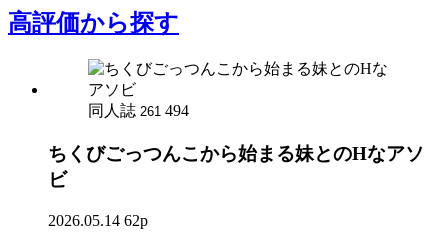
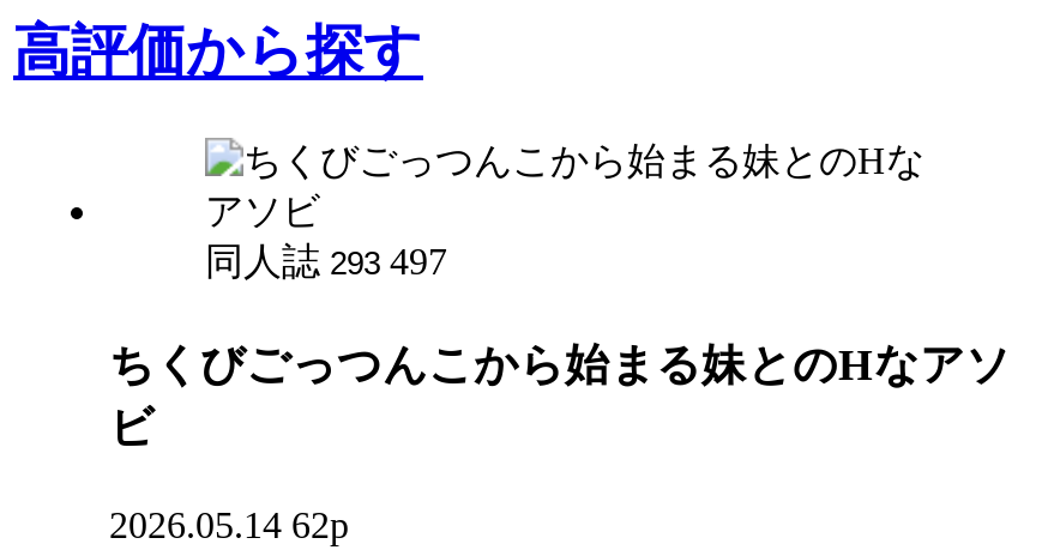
- 同人誌 261 494
+ 同人誌 293 497
